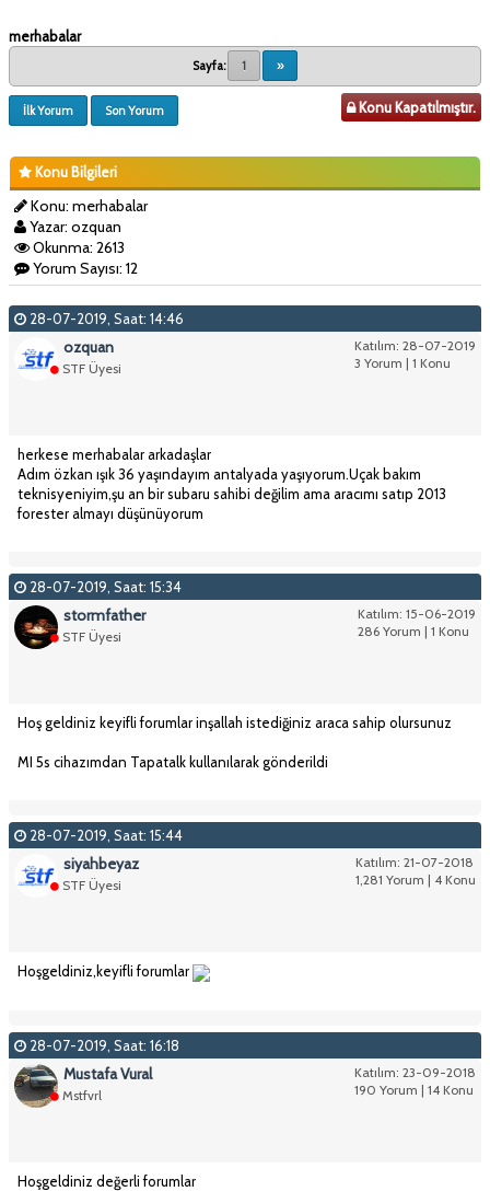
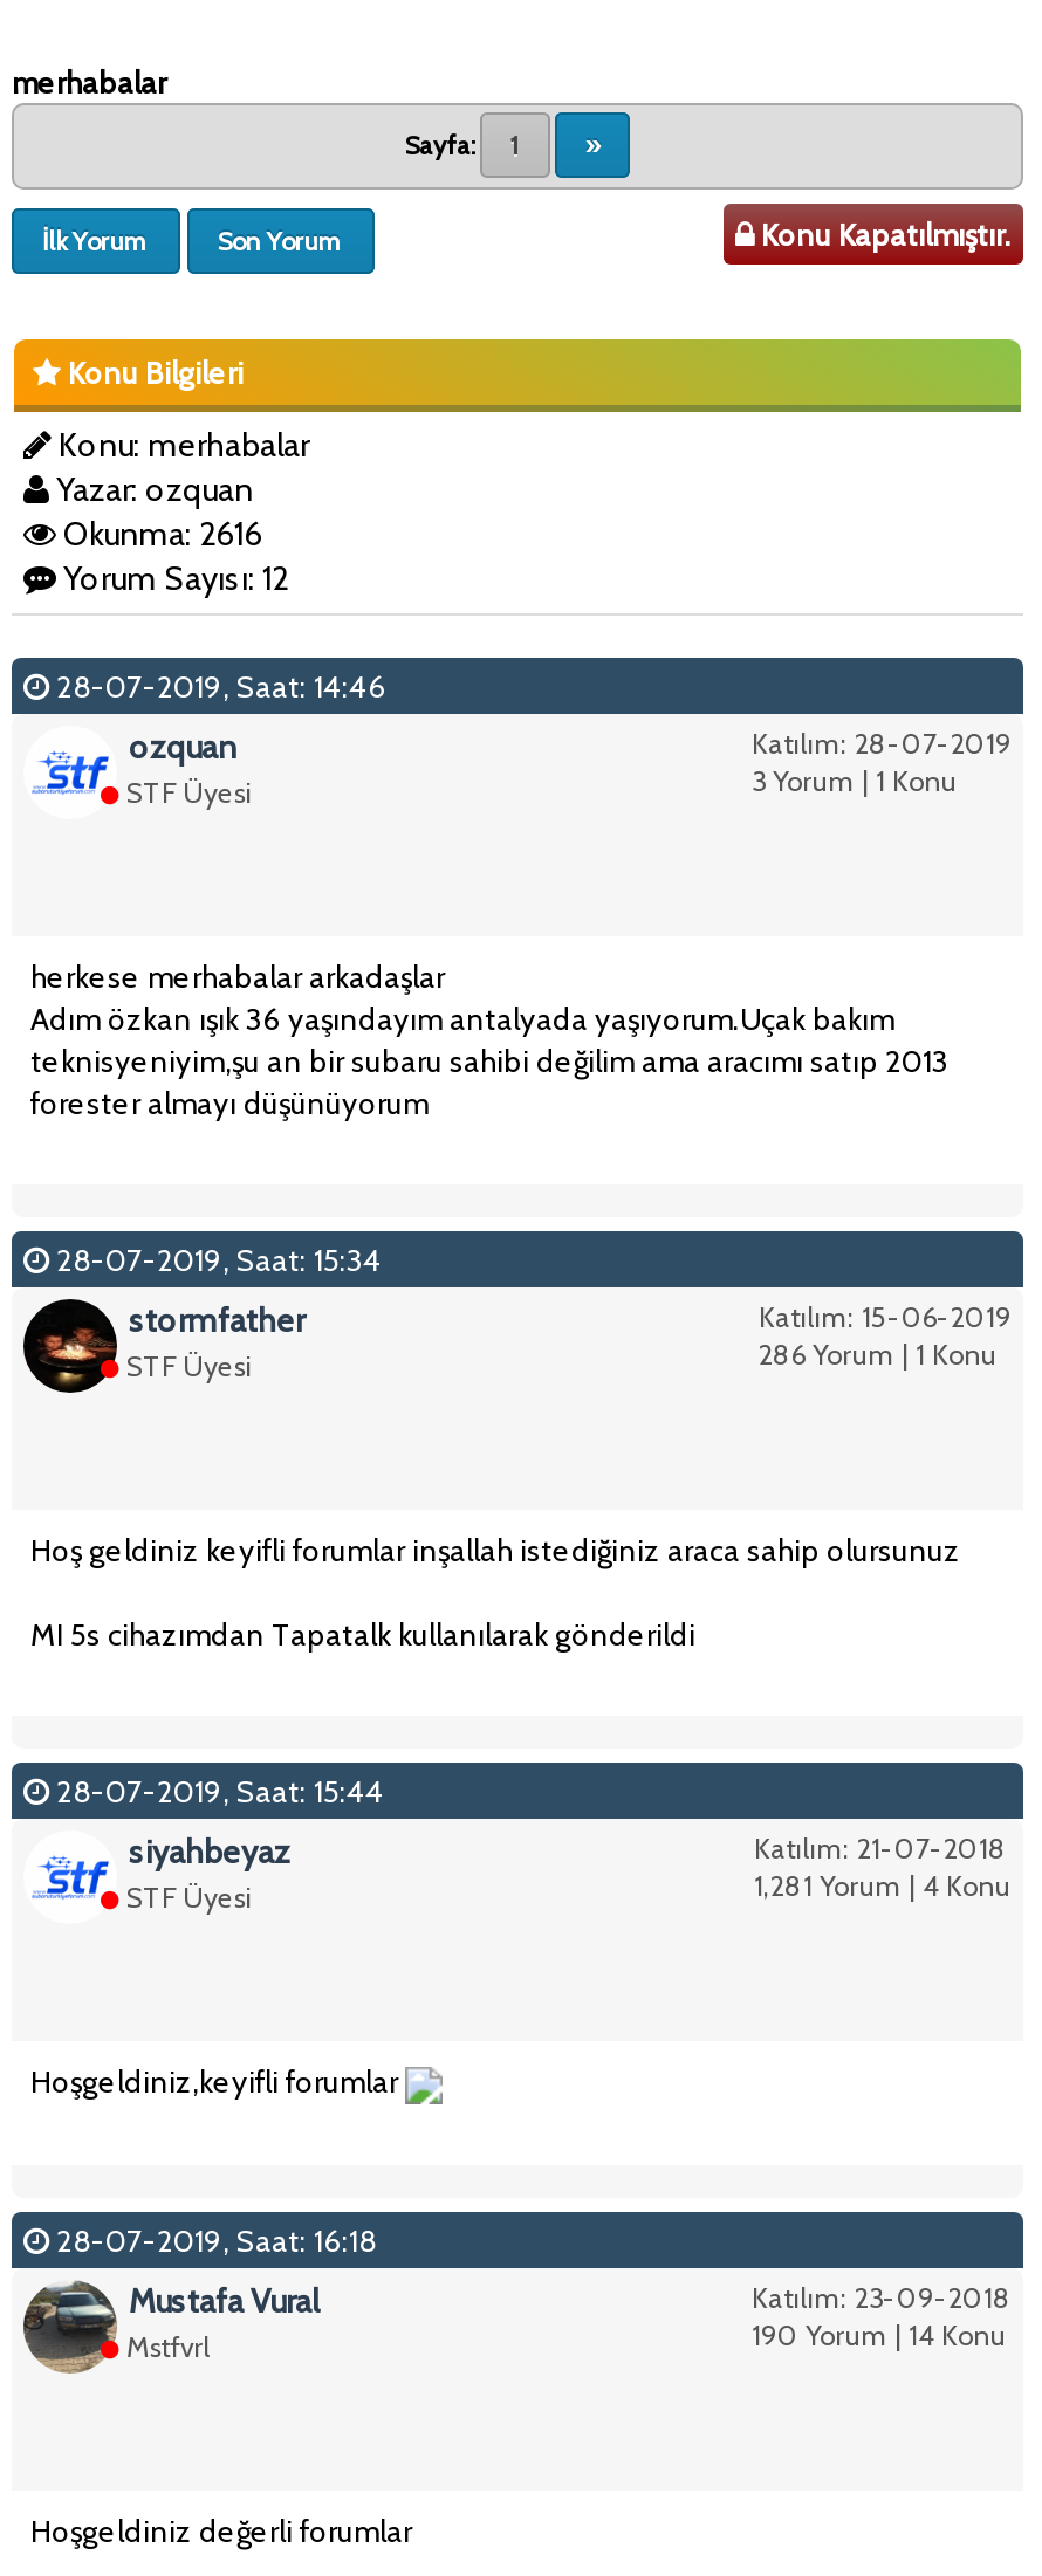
- Okunma: 2613
+ Okunma: 2616
